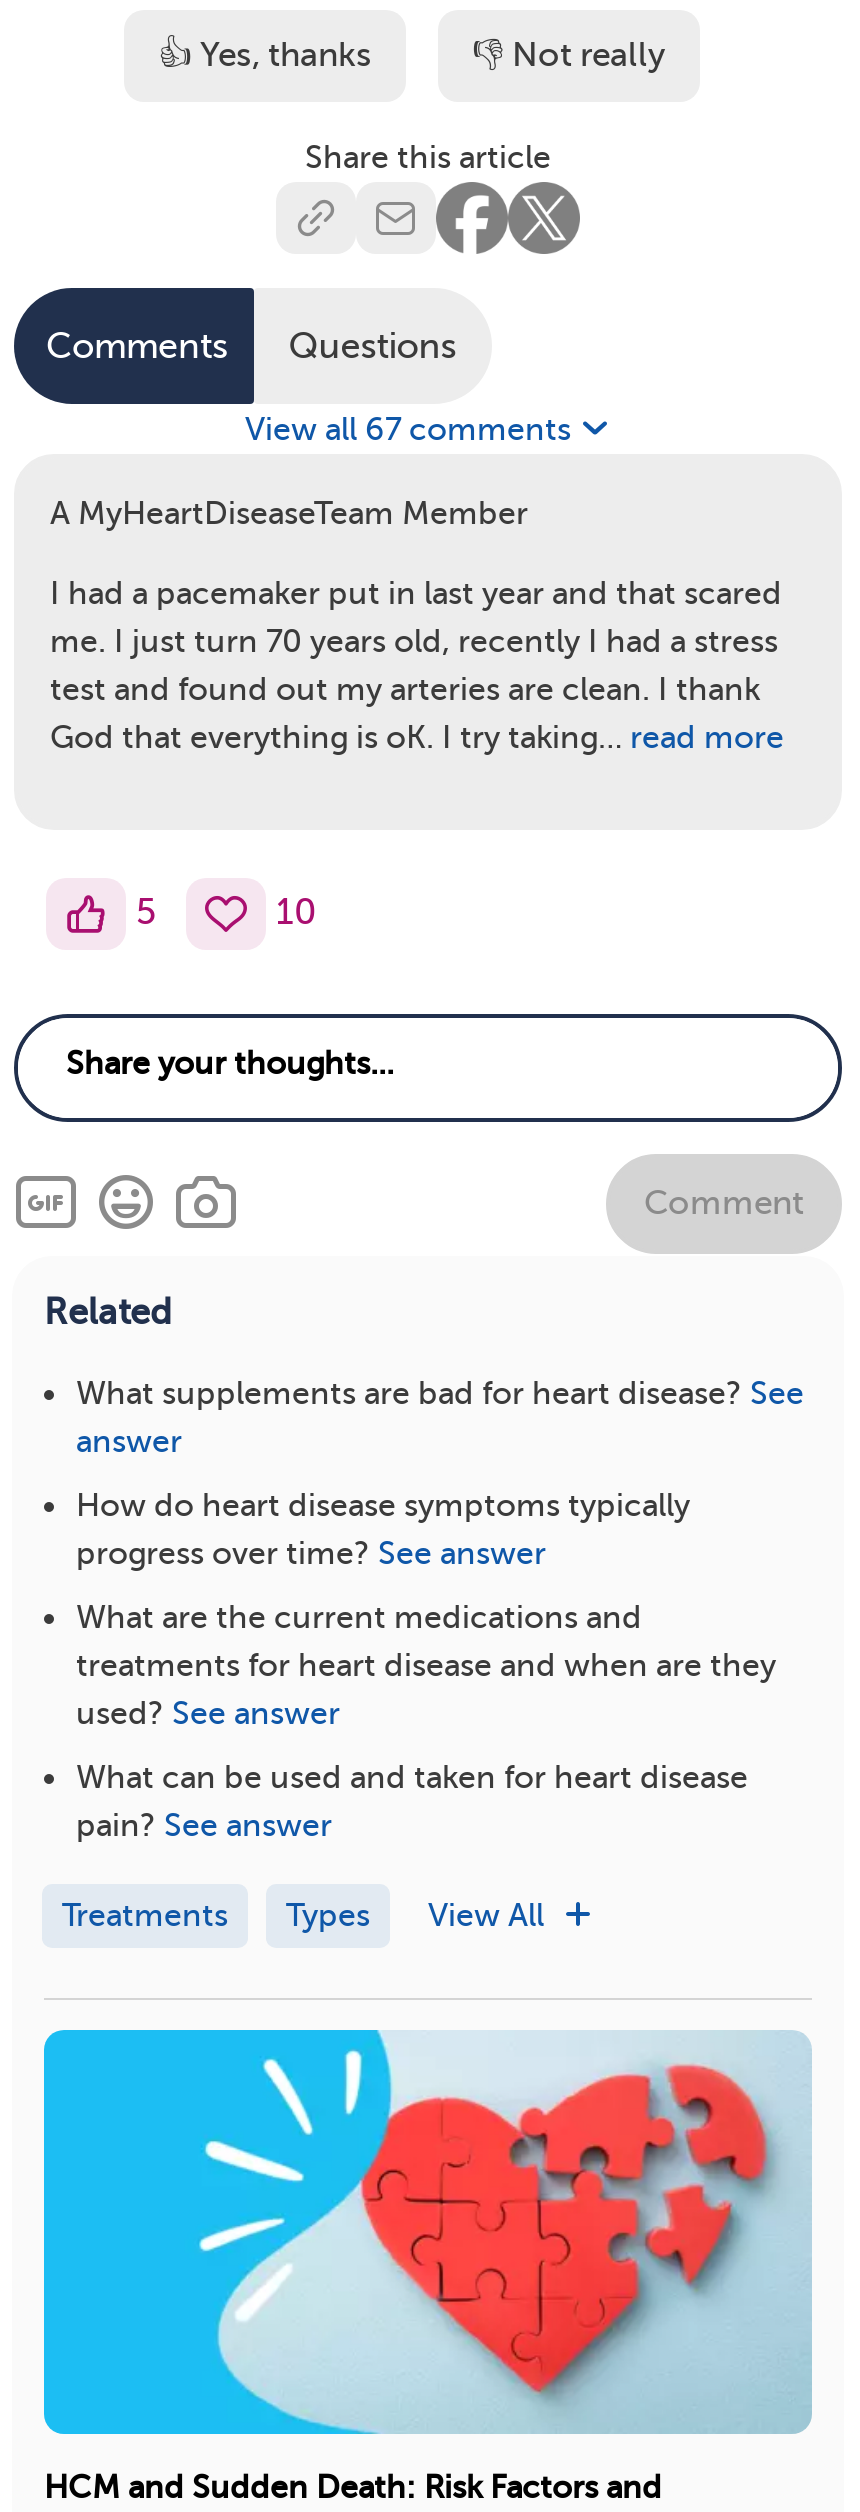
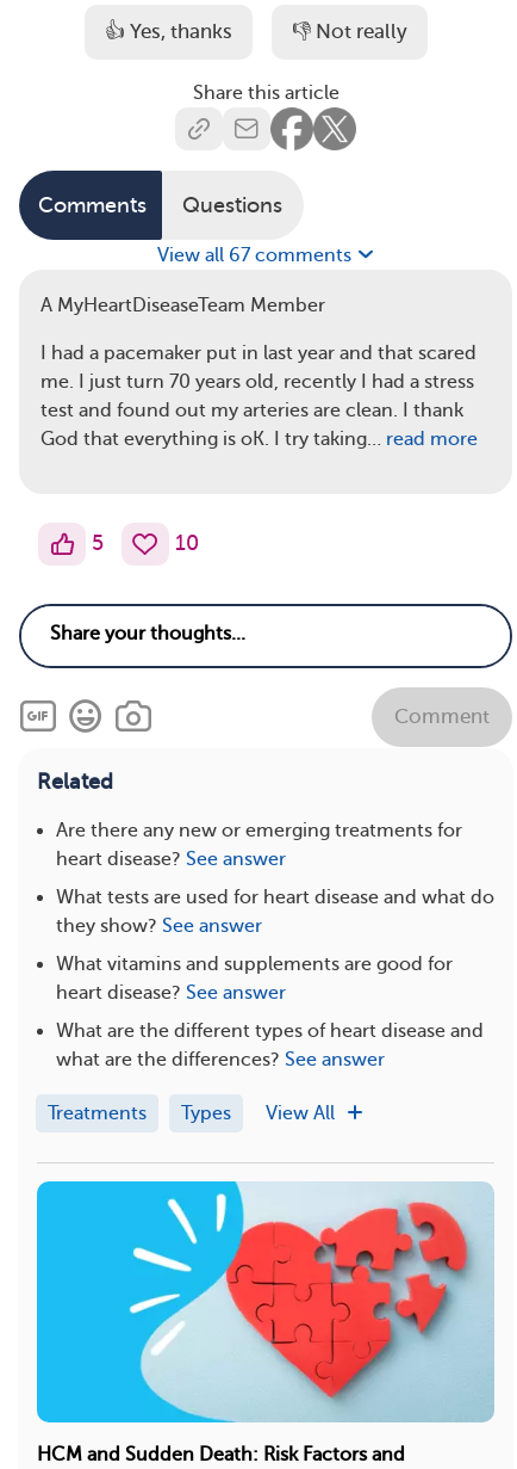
- What supplements are bad for heart disease? See
- answer
+ Are there any new or emerging treatments for
+ heart disease? See answer

- How do heart disease symptoms typically
- progress over time? See answer
+ What tests are used for heart disease and what do
+ they show? See answer

- What are the current medications and
- treatments for heart disease and when are they
- used? See answer
+ What vitamins and supplements are good for
+ heart disease? See answer

- What can be used and taken for heart disease
- pain? See answer
+ What are the different types of heart disease and
+ what are the differences? See answer
